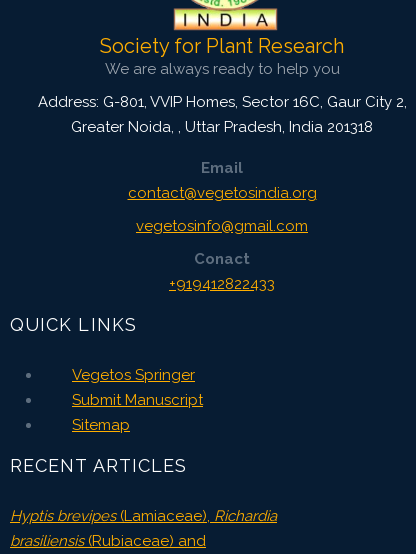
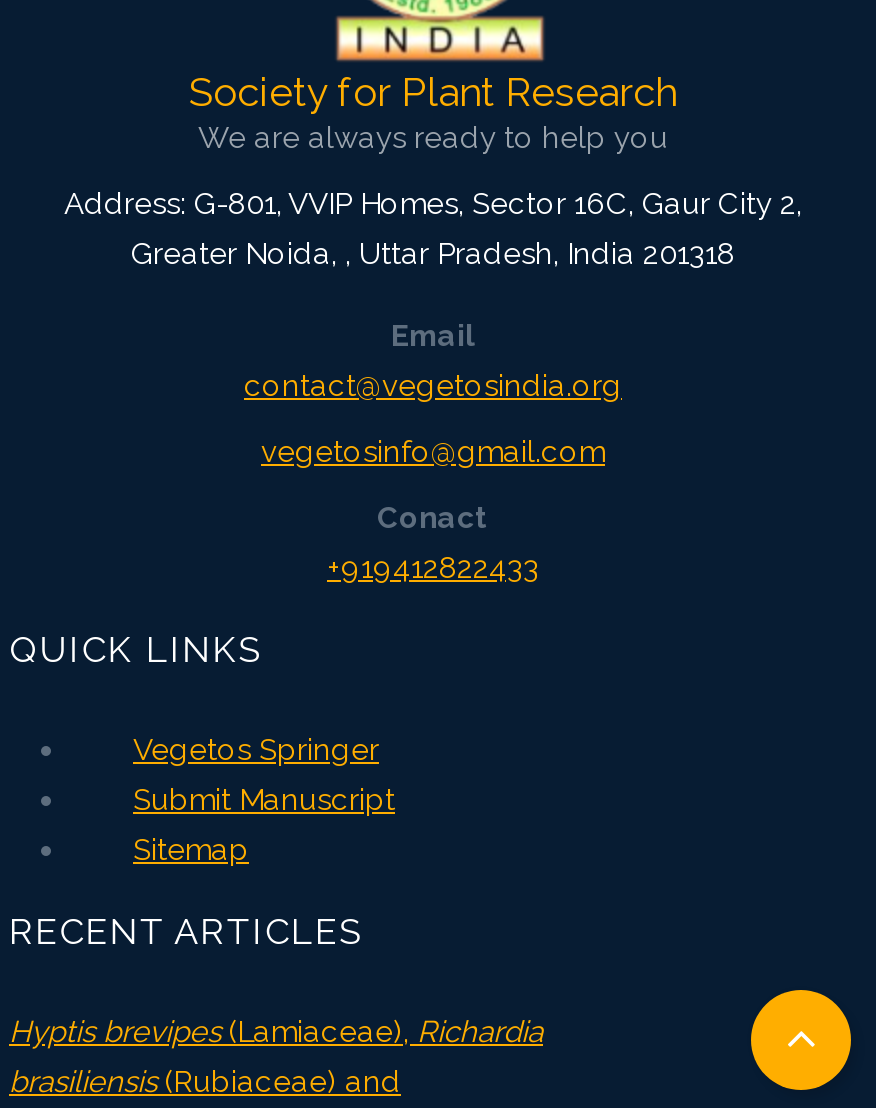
+ [image]
